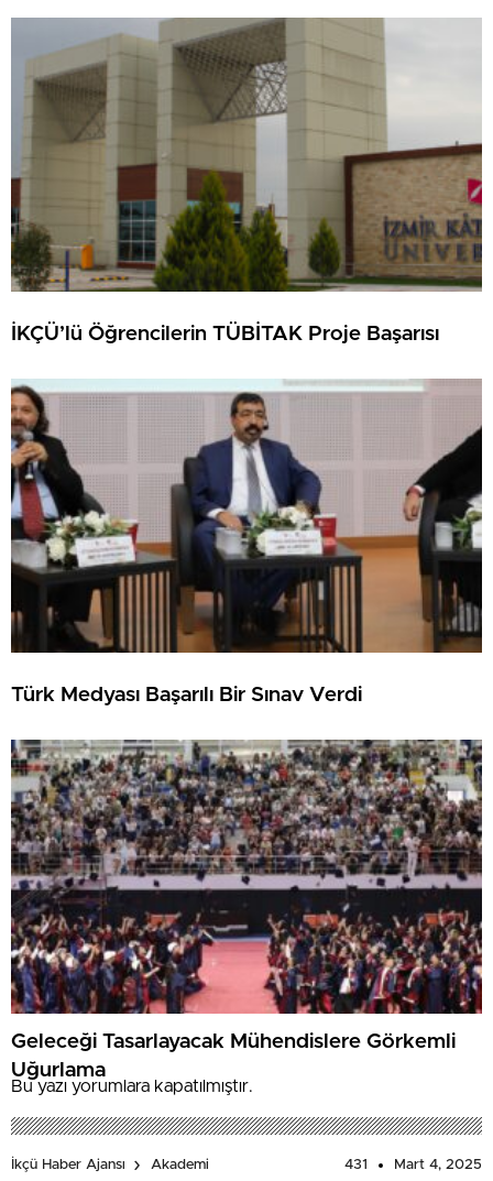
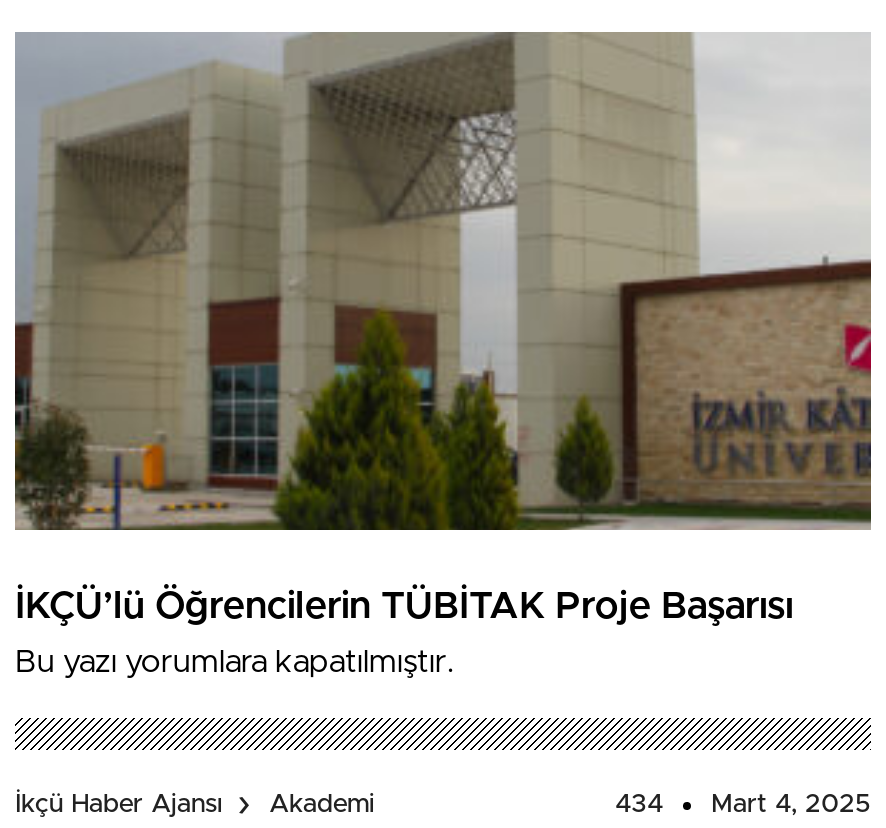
- [image]
- Türk Medyası Başarılı Bir Sınav Verdi

- [image]
- Geleceği Tasarlayacak Mühendislere Görkemli
- Uğurlama

- 431 Mart 4, 2025
+ 434 Mart 4, 2025
